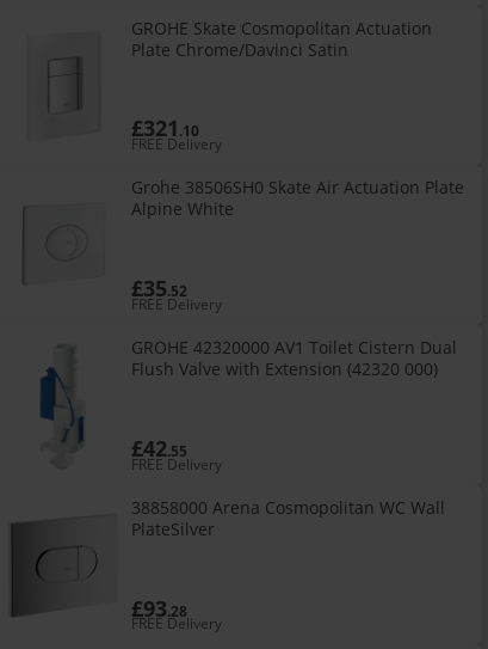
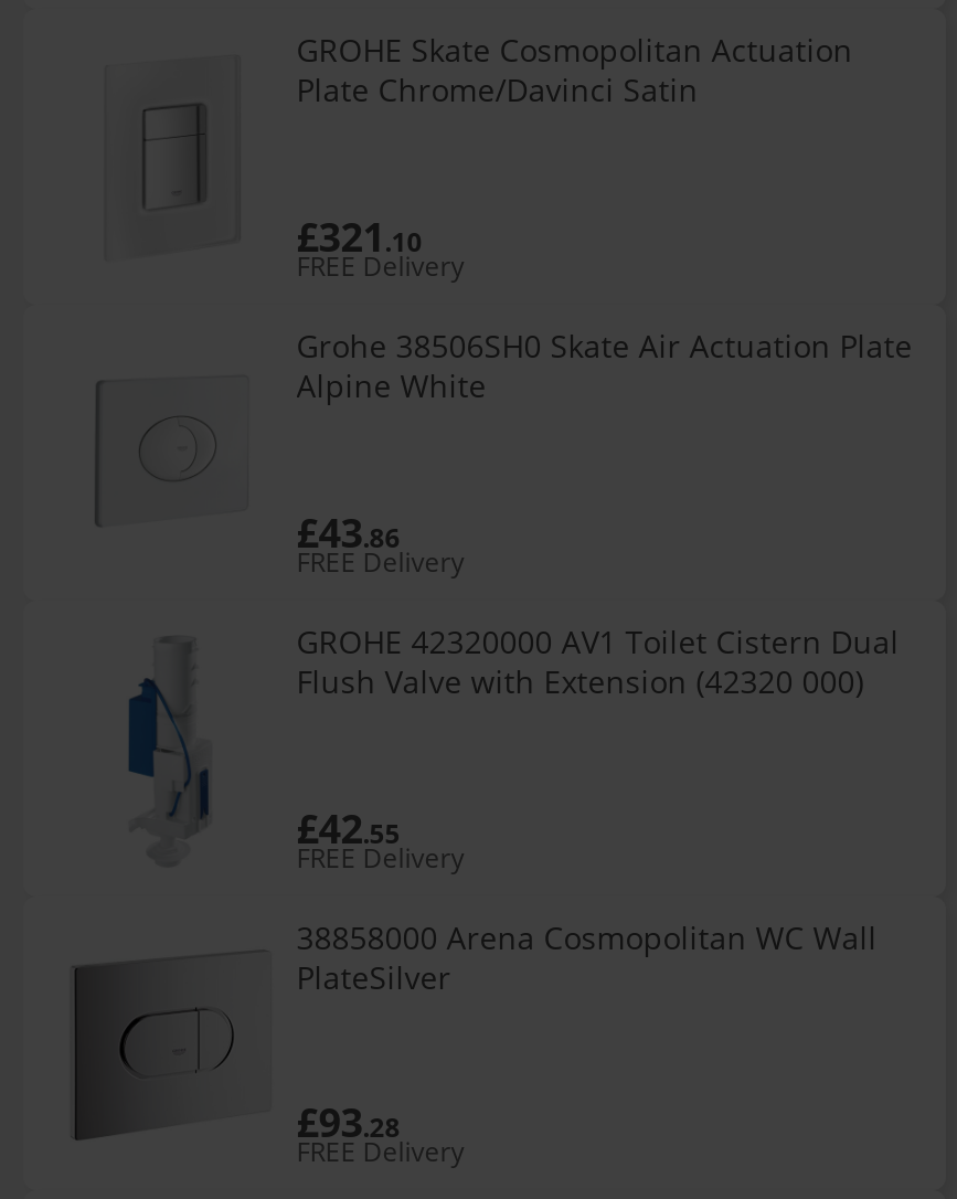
- £35.52
+ £43.86
